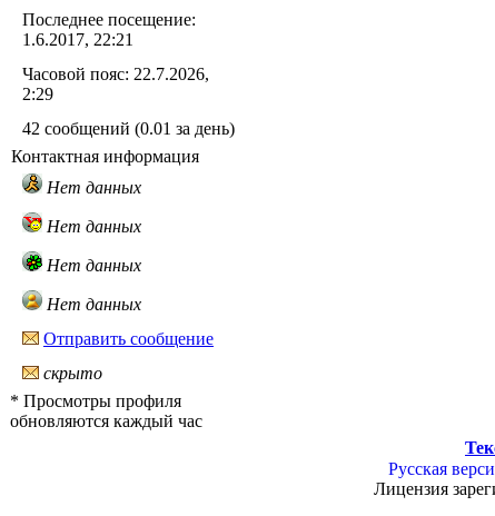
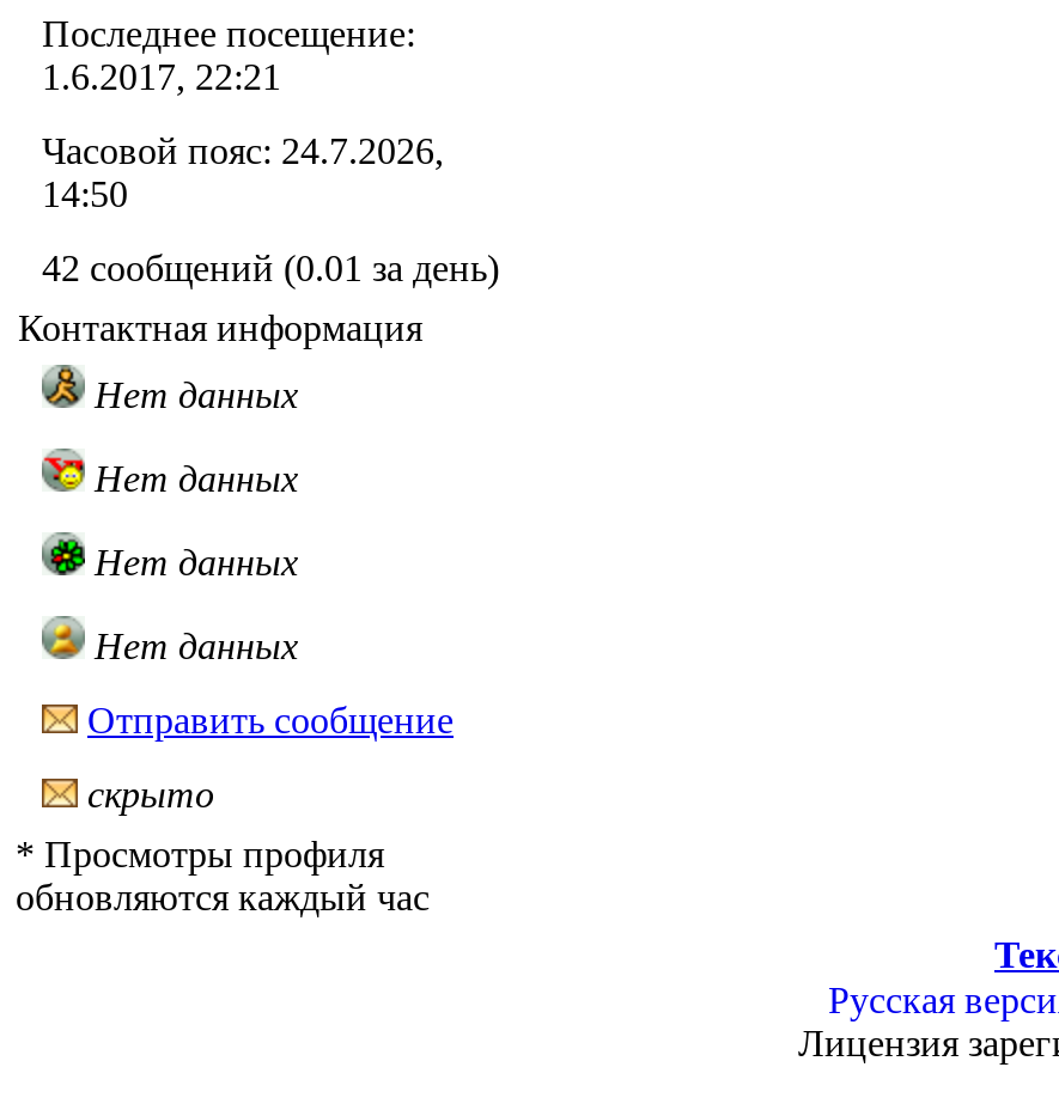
- Часовой пояс: 22.7.2026,
+ Часовой пояс: 24.7.2026,

- 2:29
+ 14:50
